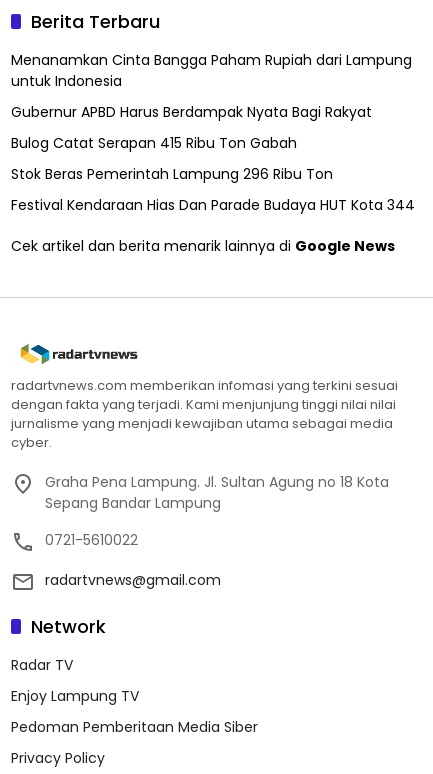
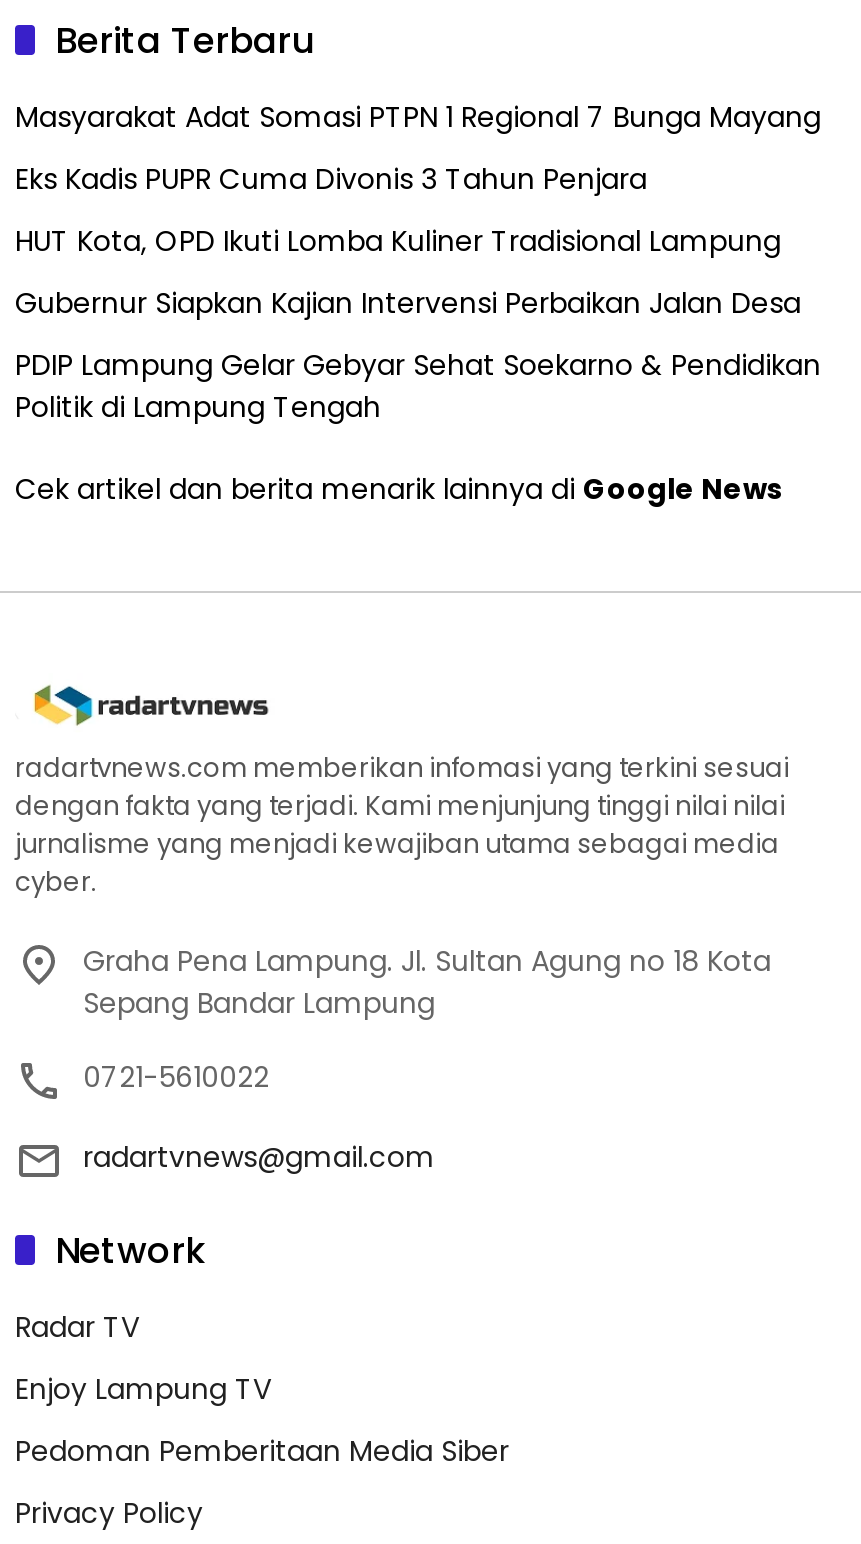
- Menanamkan Cinta Bangga Paham Rupiah dari Lampung
- untuk Indonesia
+ Masyarakat Adat Somasi PTPN 1 Regional 7 Bunga Mayang

- Gubernur APBD Harus Berdampak Nyata Bagi Rakyat
+ Eks Kadis PUPR Cuma Divonis 3 Tahun Penjara

- Bulog Catat Serapan 415 Ribu Ton Gabah
+ HUT Kota, OPD Ikuti Lomba Kuliner Tradisional Lampung

- Stok Beras Pemerintah Lampung 296 Ribu Ton
+ Gubernur Siapkan Kajian Intervensi Perbaikan Jalan Desa

- Festival Kendaraan Hias Dan Parade Budaya HUT Kota 344
+ PDIP Lampung Gelar Gebyar Sehat Soekarno & Pendidikan
+ Politik di Lampung Tengah
